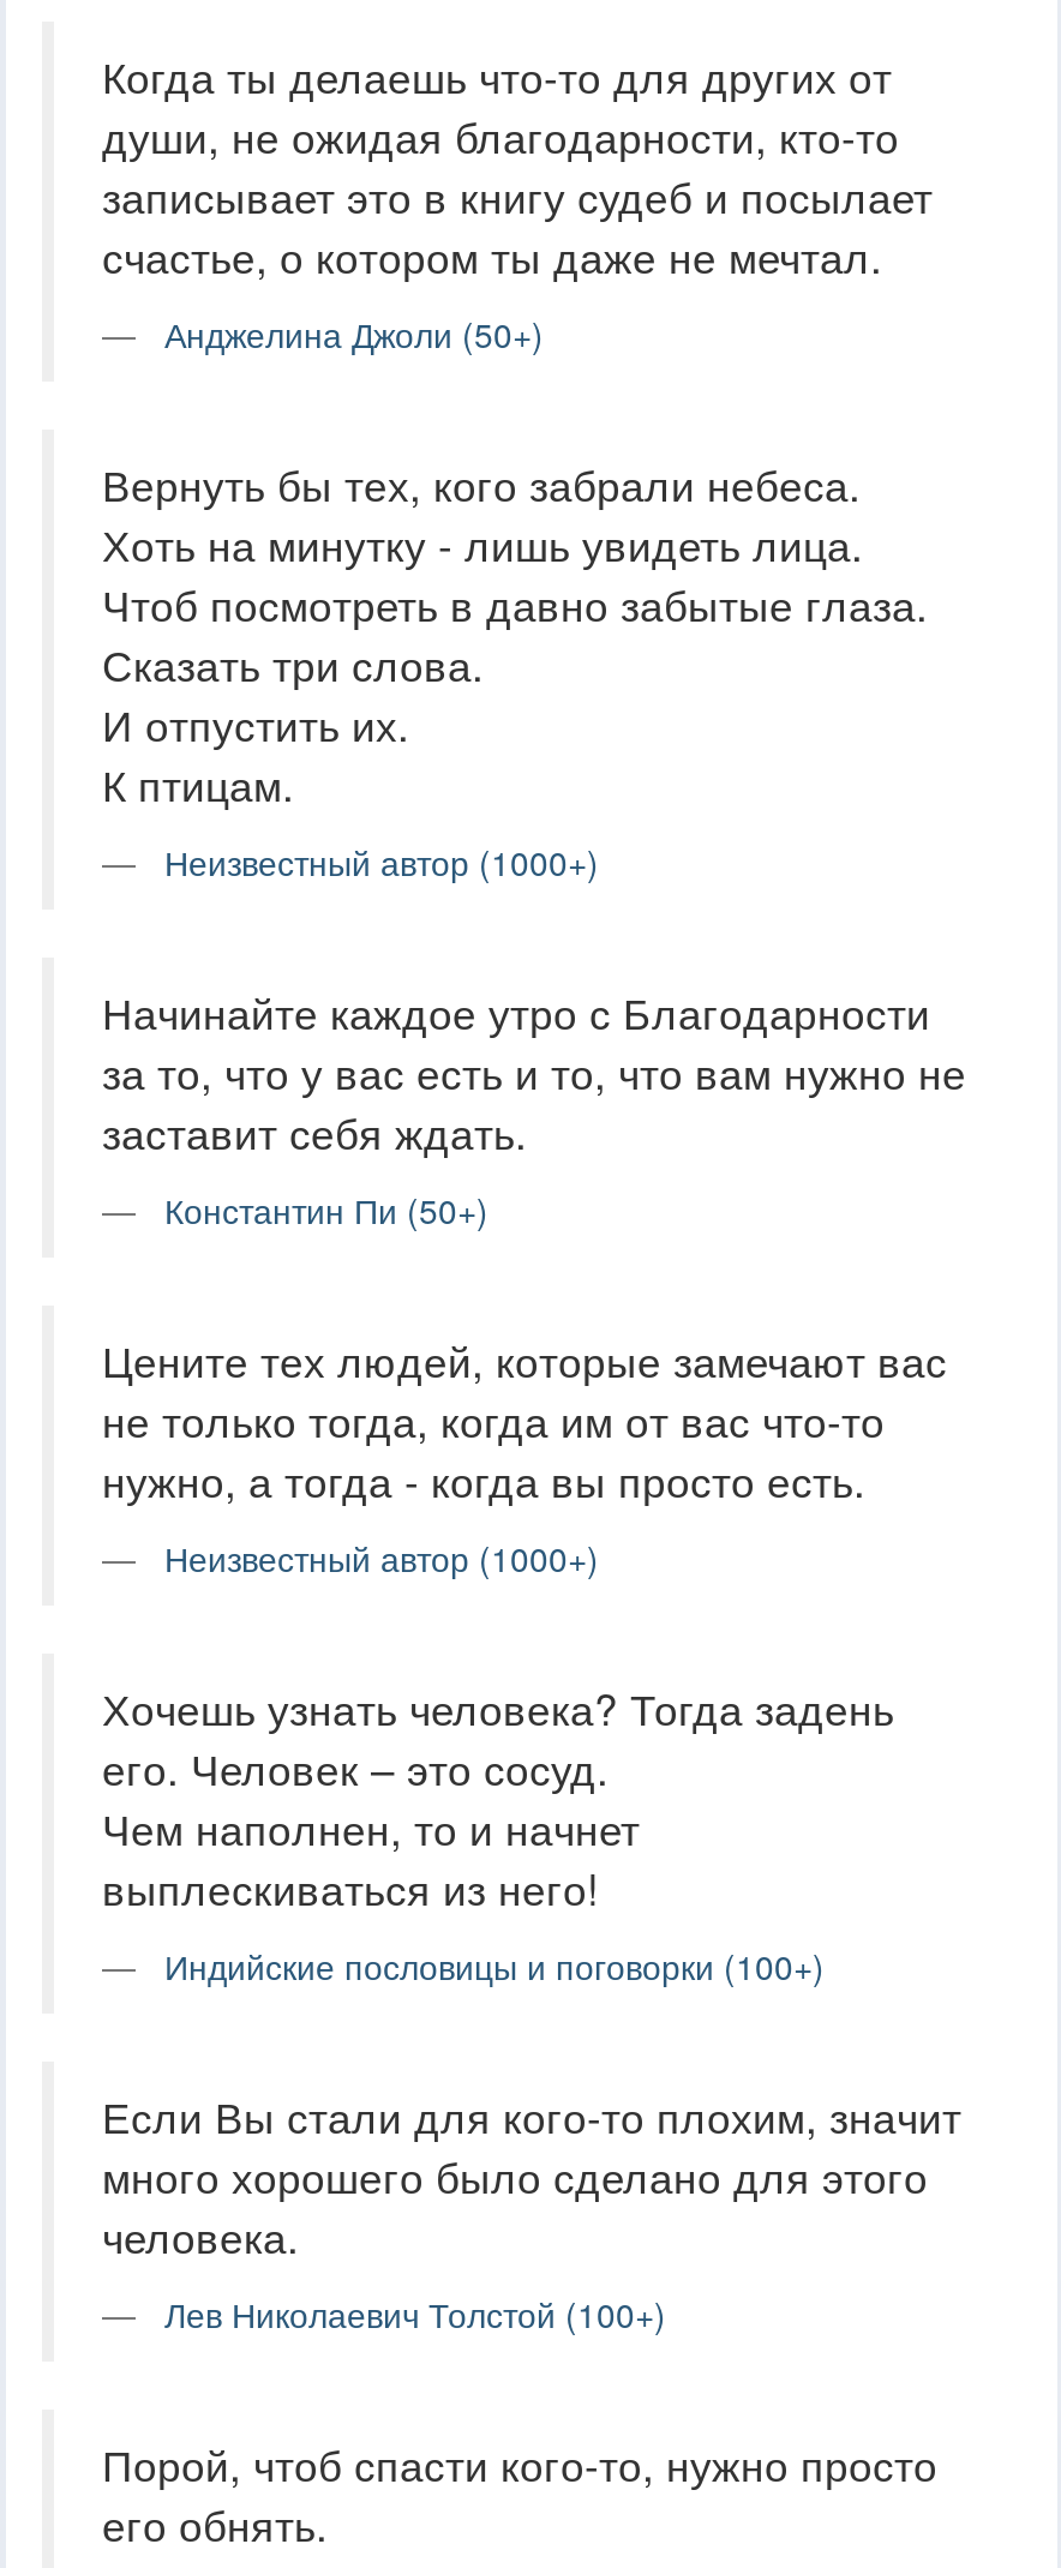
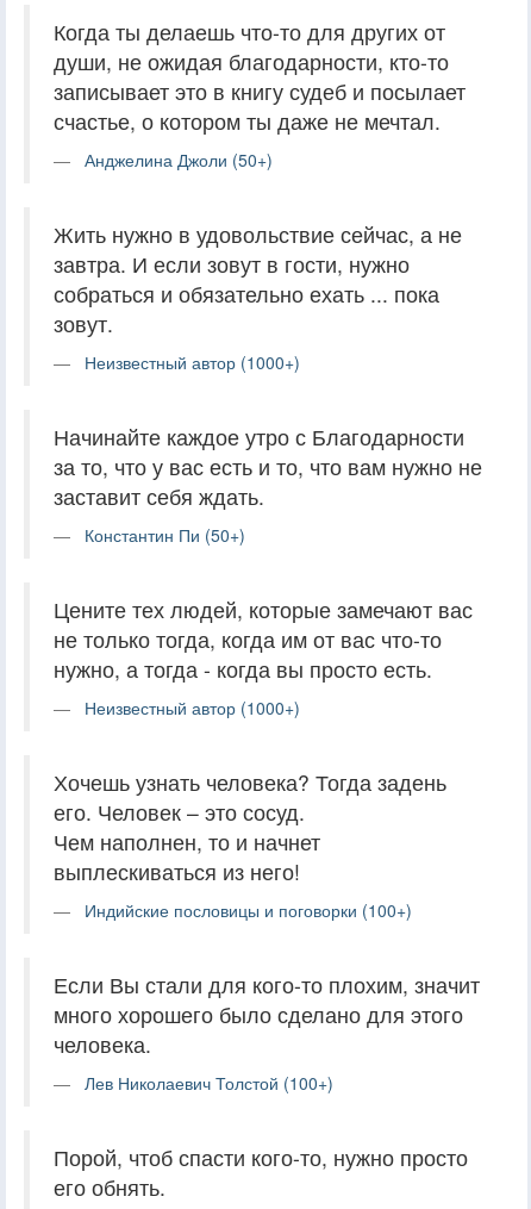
- Вернуть бы тех, кого забрали небеса.
- Хоть на минутку - лишь увидеть лица.
- Чтоб посмотреть в давно забытые глаза.
- Сказать три слова.
- И отпустить их.
- К птицам.
+ Жить нужно в удовольствие сейчас, а не
+ завтра. И если зовут в гости, нужно
+ собраться и обязательно ехать ... пока
+ зовут.
